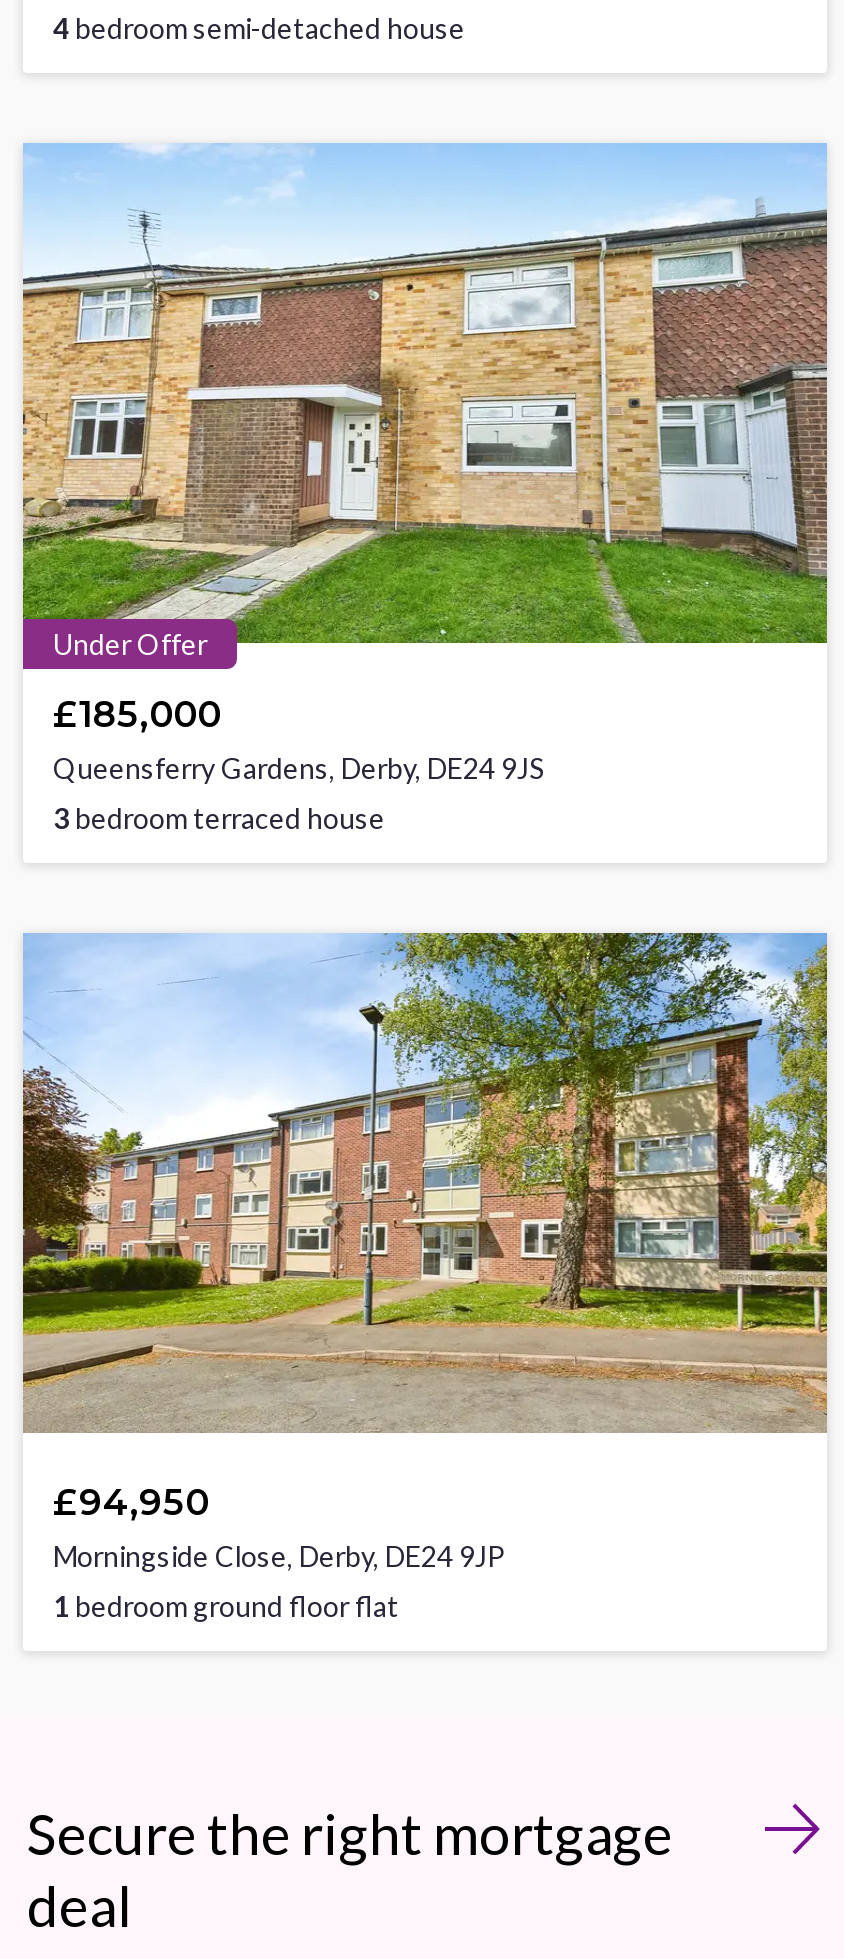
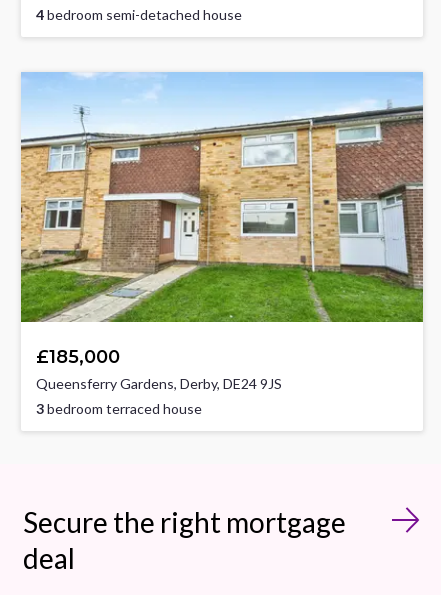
- Under Offer

- [image]
- £94,950
- Morningside Close, Derby, DE24 9JP
- 1 bedroom ground floor flat
